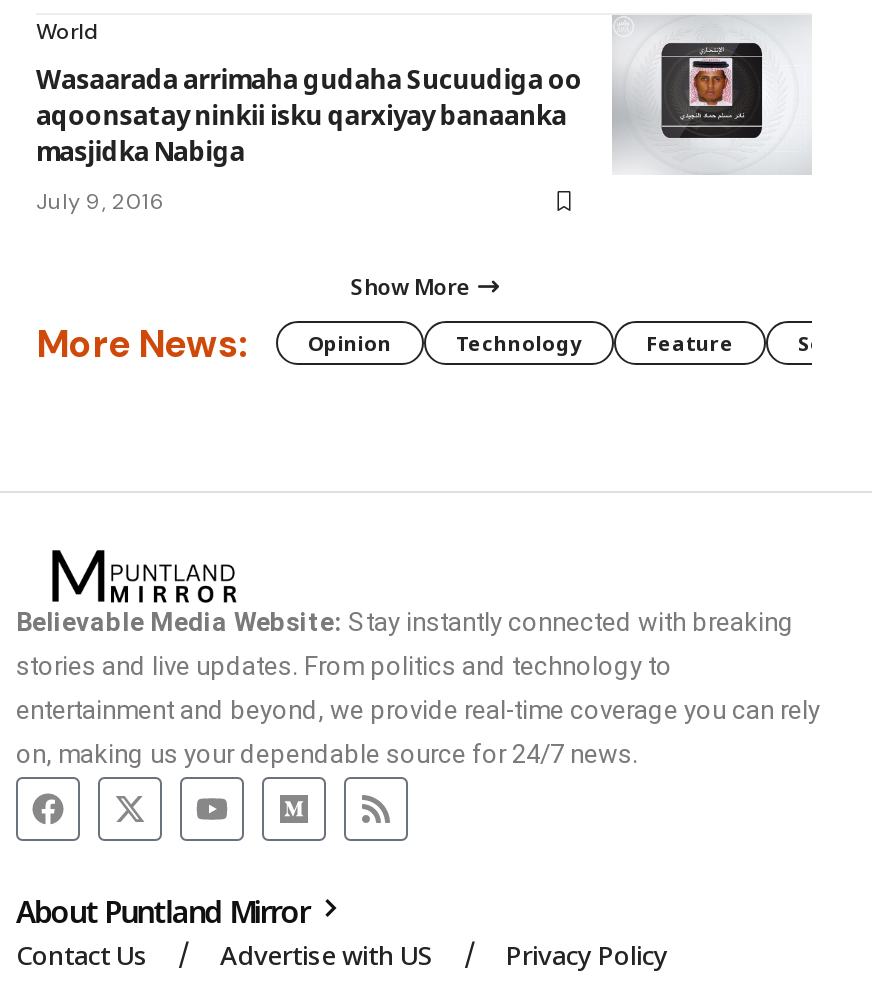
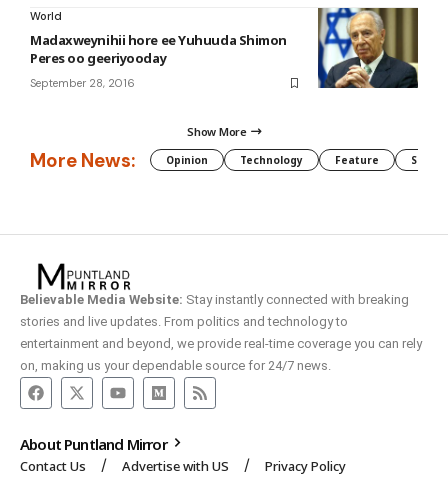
- [image]
- Wasaarada arrimaha gudaha Sucuudiga oo
- aqoonsatay ninkii isku qarxiyay banaanka
- masjidka Nabiga
+ [image]
+ Madaxweynihii hore ee Yuhuuda Shimon
+ Peres oo geeriyooday

- July 9, 2016
+ September 28, 2016
